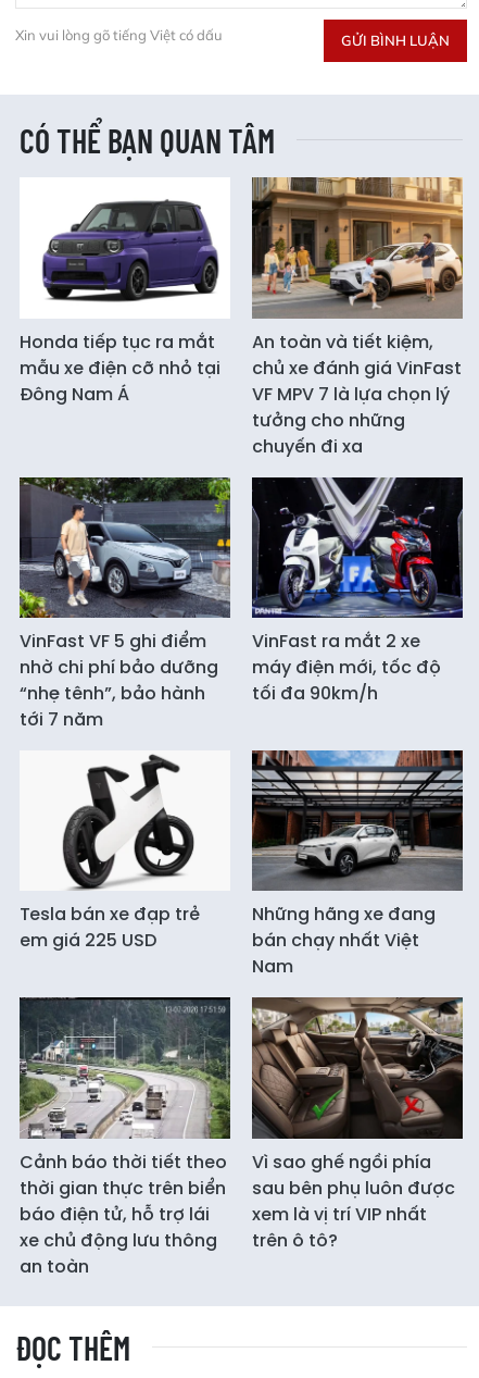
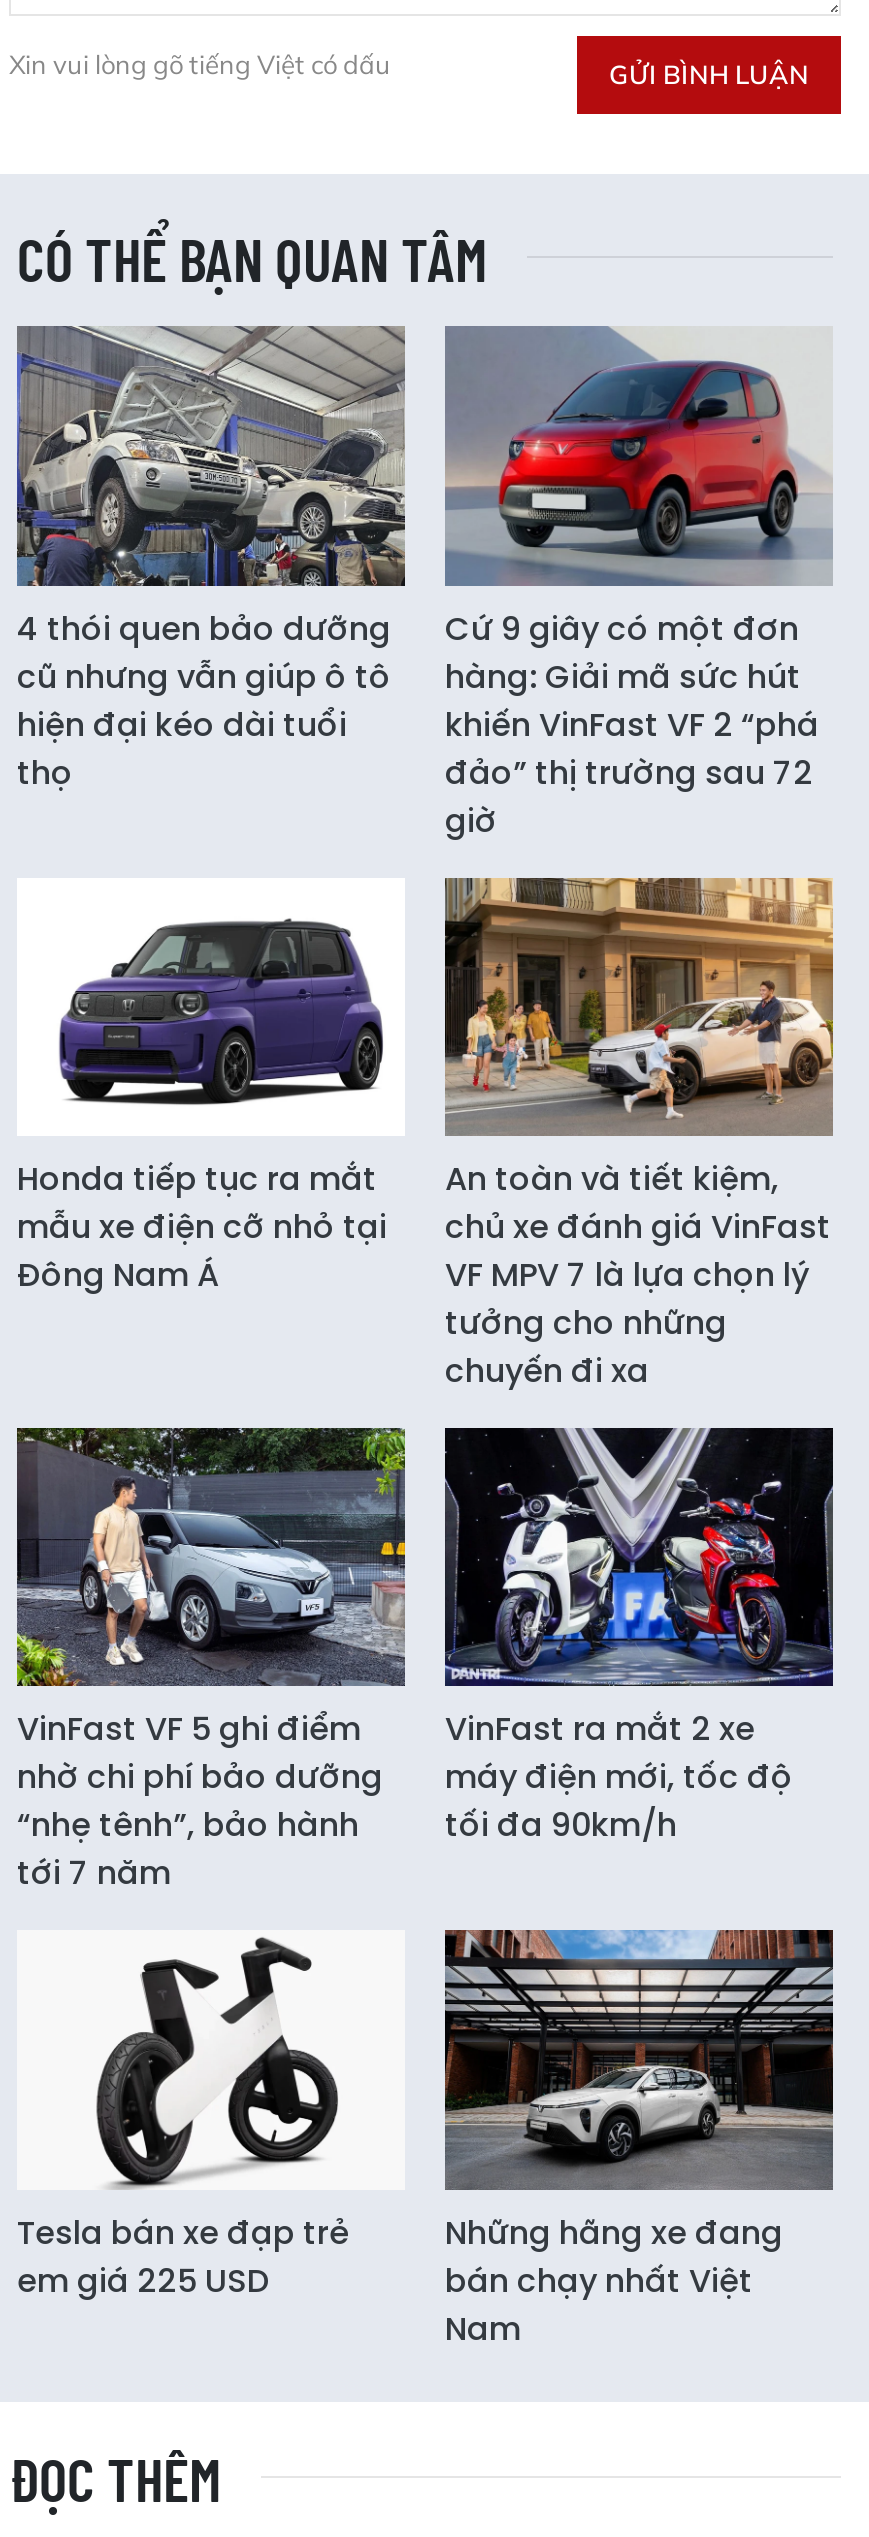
+ [image]
+ 4 thói quen bảo dưỡng
+ cũ nhưng vẫn giúp ô tô
+ hiện đại kéo dài tuổi
+ thọ

+ [image]
+ Cứ 9 giây có một đơn
+ hàng: Giải mã sức hút
+ khiến VinFast VF 2 “phá
+ đảo” thị trường sau 72
+ giờ

moved down: [image] | Honda tiếp tục ra mắt | mẫu xe điện cỡ nhỏ tại | ... | bán chạy nhất Việt | Nam

- [image]
- Cảnh báo thời tiết theo
- thời gian thực trên biển
- báo điện tử, hỗ trợ lái
- xe chủ động lưu thông
- an toàn

- [image]
- Vì sao ghế ngồi phía
- sau bên phụ luôn được
- xem là vị trí VIP nhất
- trên ô tô?
